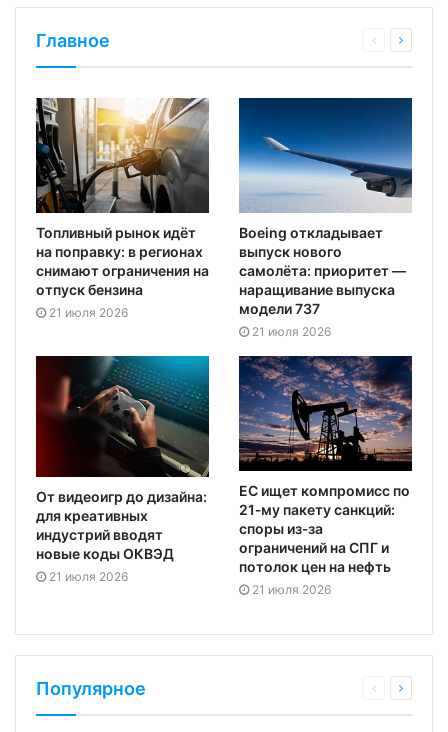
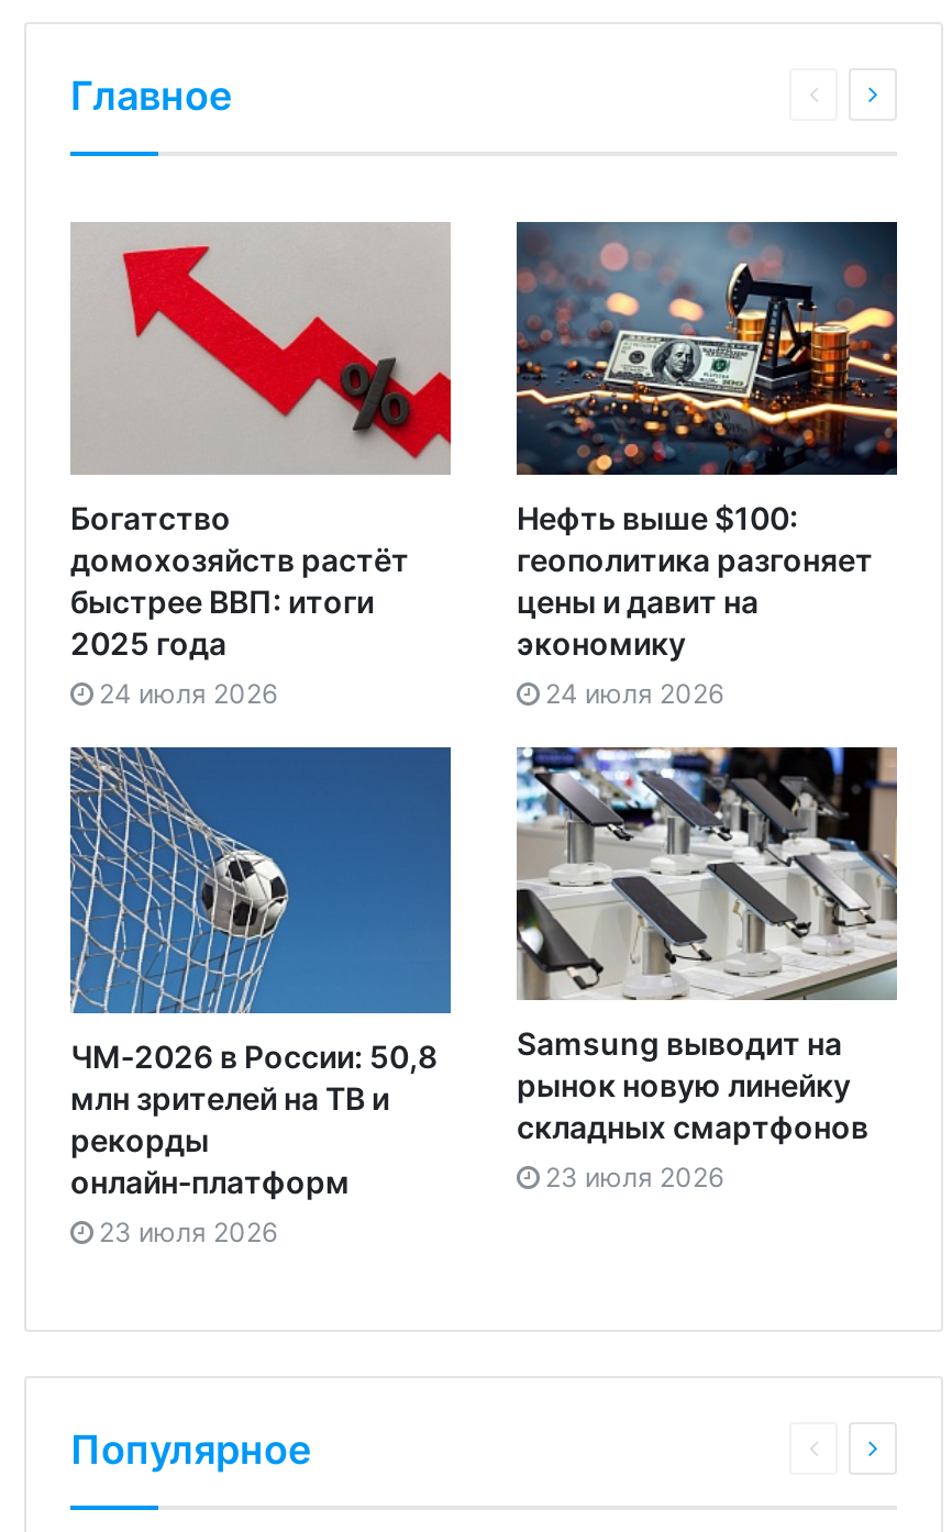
- [image]
- Топливный рынок идёт
- на поправку: в регионах
- снимают ограничения на
- отпуск бензина
- 21 июля 2026
+ [image]
+ Богатство
+ домохозяйств растёт
+ быстрее ВВП: итоги
+ 2025 года
+ 24 июля 2026

- [image]
- Boeing откладывает
- выпуск нового
- самолёта: приоритет —
- наращивание выпуска
- модели 737
- 21 июля 2026
+ [image]
+ Нефть выше $100:
+ геополитика разгоняет
+ цены и давит на
+ экономику
+ 24 июля 2026

- [image]
- От видеоигр до дизайна:
- для креативных
- индустрий вводят
- новые коды ОКВЭД
- 21 июля 2026
+ [image]
+ ЧМ‑2026 в России: 50,8
+ млн зрителей на ТВ и
+ рекорды
+ онлайн‑платформ
+ 23 июля 2026

- [image]
- ЕС ищет компромисс по
- 21‑му пакету санкций:
- споры из‑за
- ограничений на СПГ и
- потолок цен на нефть
- 21 июля 2026
+ [image]
+ Samsung выводит на
+ рынок новую линейку
+ складных смартфонов
+ 23 июля 2026
